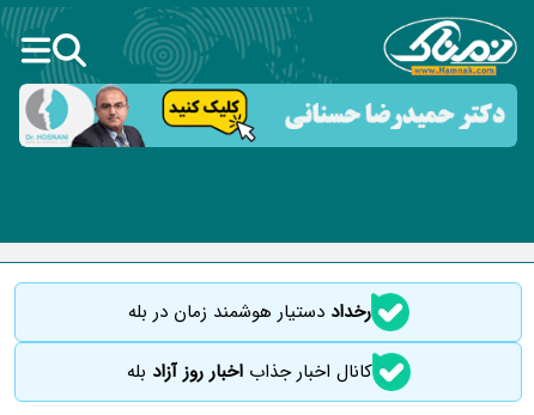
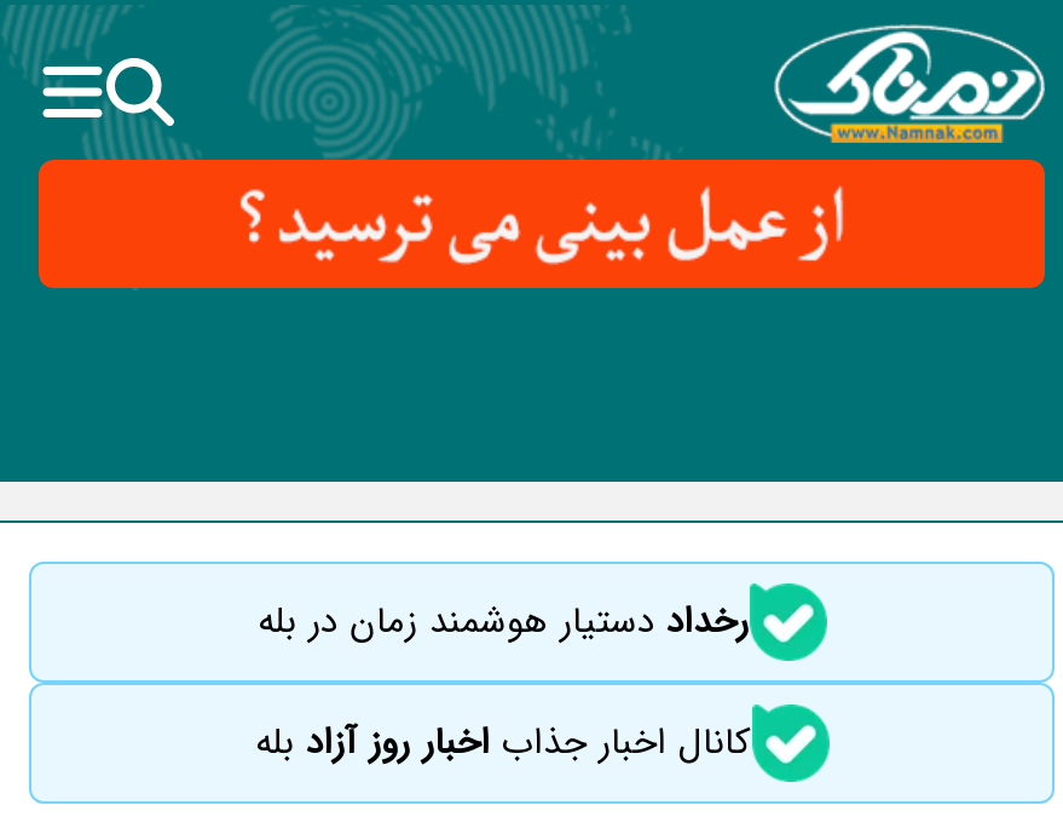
- [image]
+ [image]
